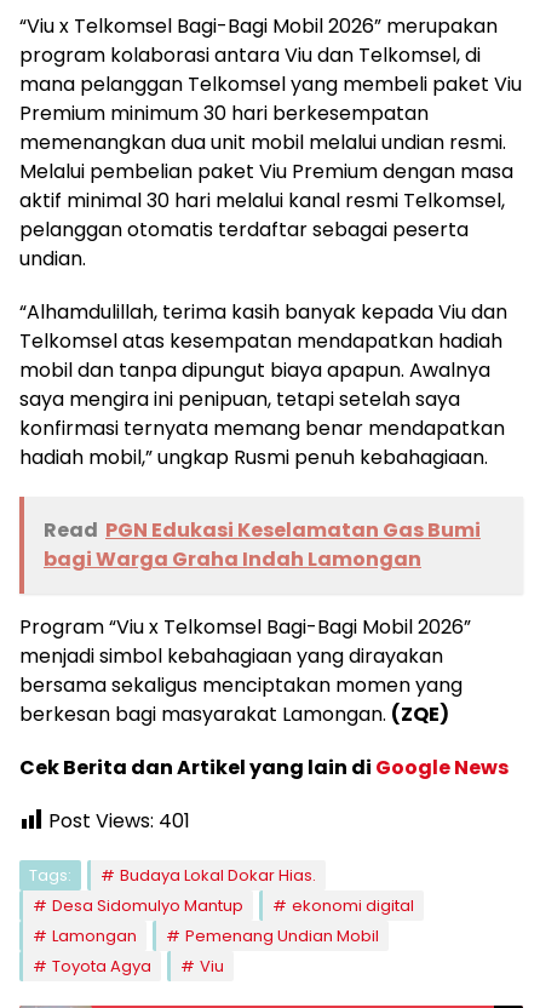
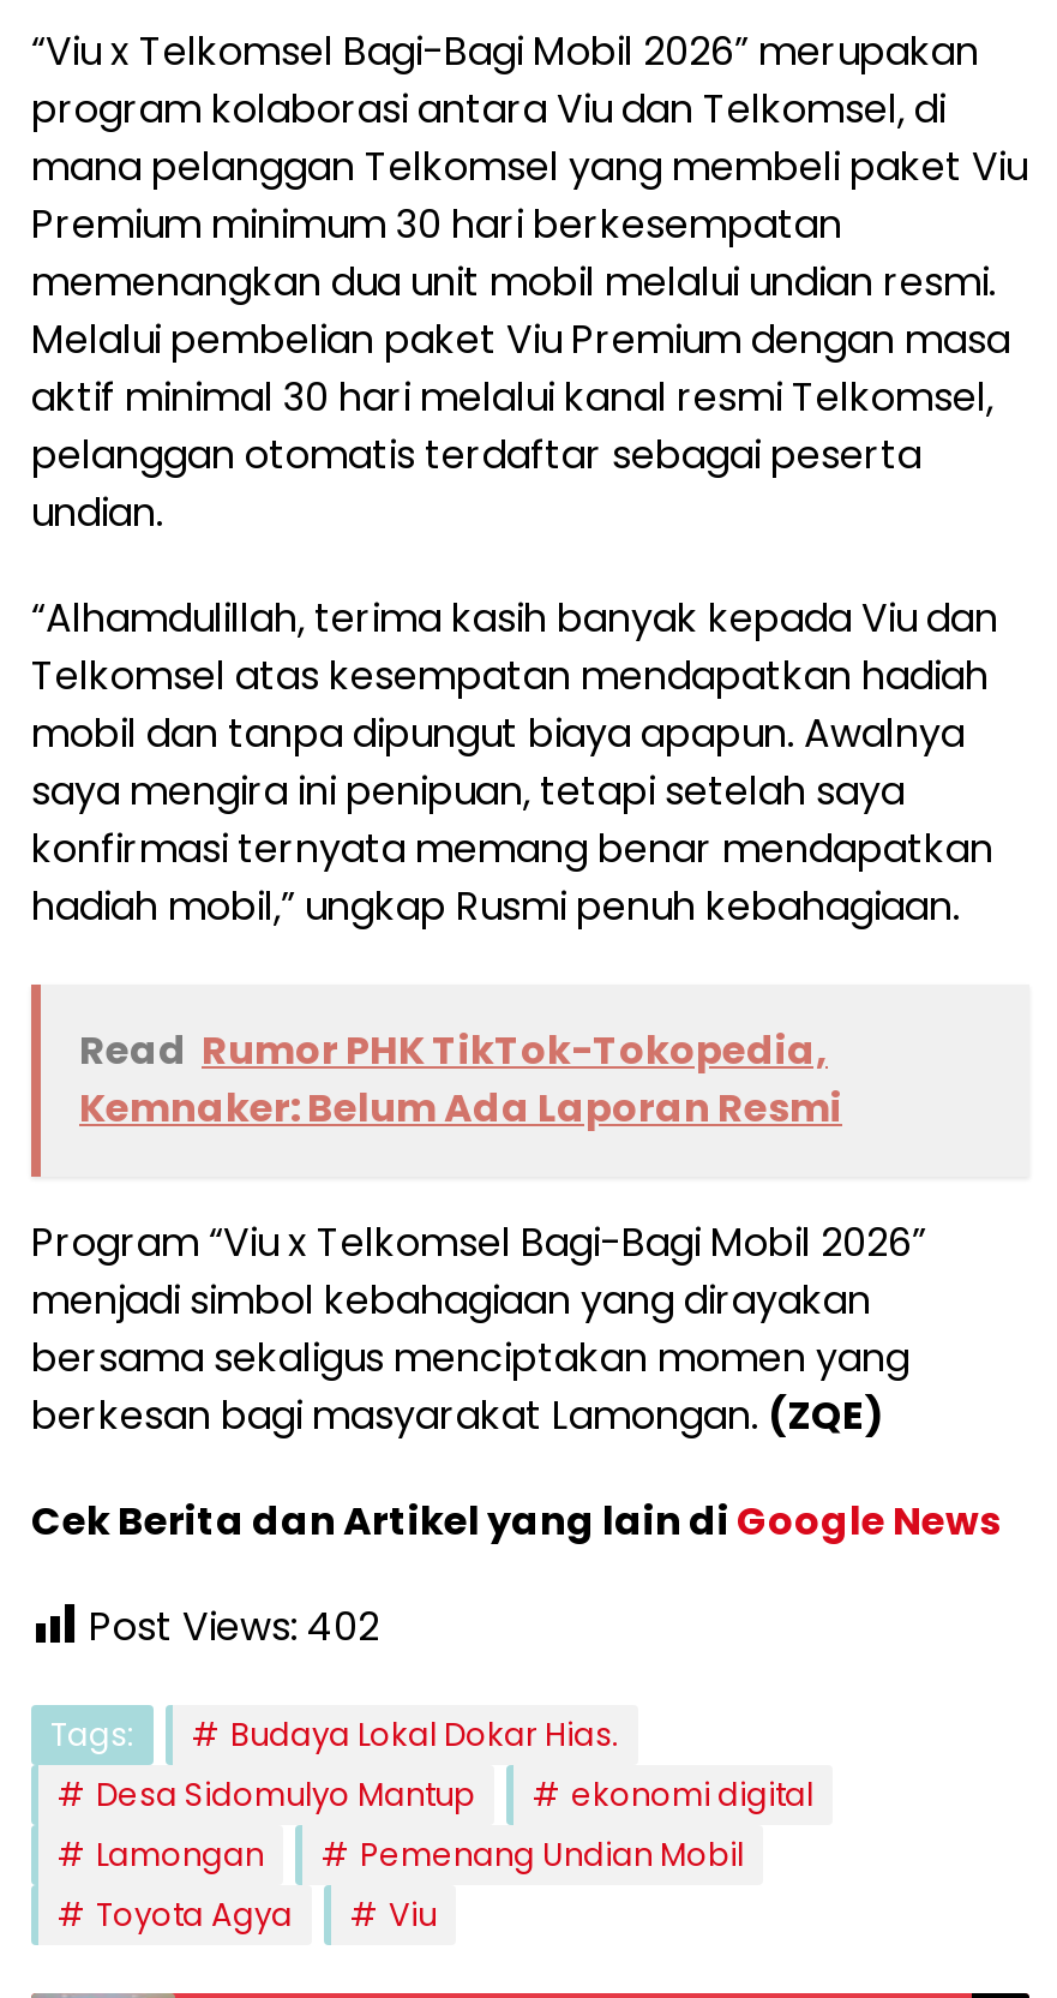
- Read PGN Edukasi Keselamatan Gas Bumi
- bagi Warga Graha Indah Lamongan
+ Read Rumor PHK TikTok-Tokopedia,
+ Kemnaker: Belum Ada Laporan Resmi

- Post Views: 401
+ Post Views: 402
